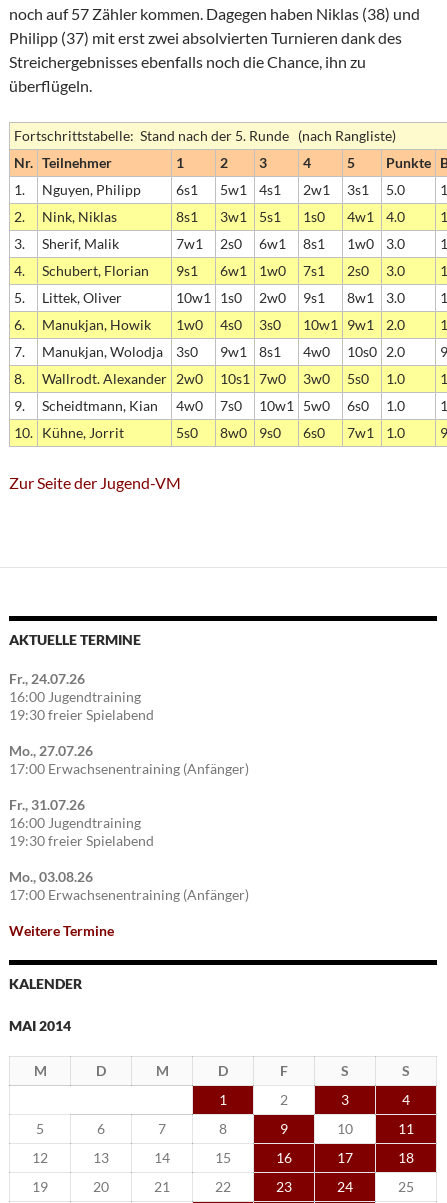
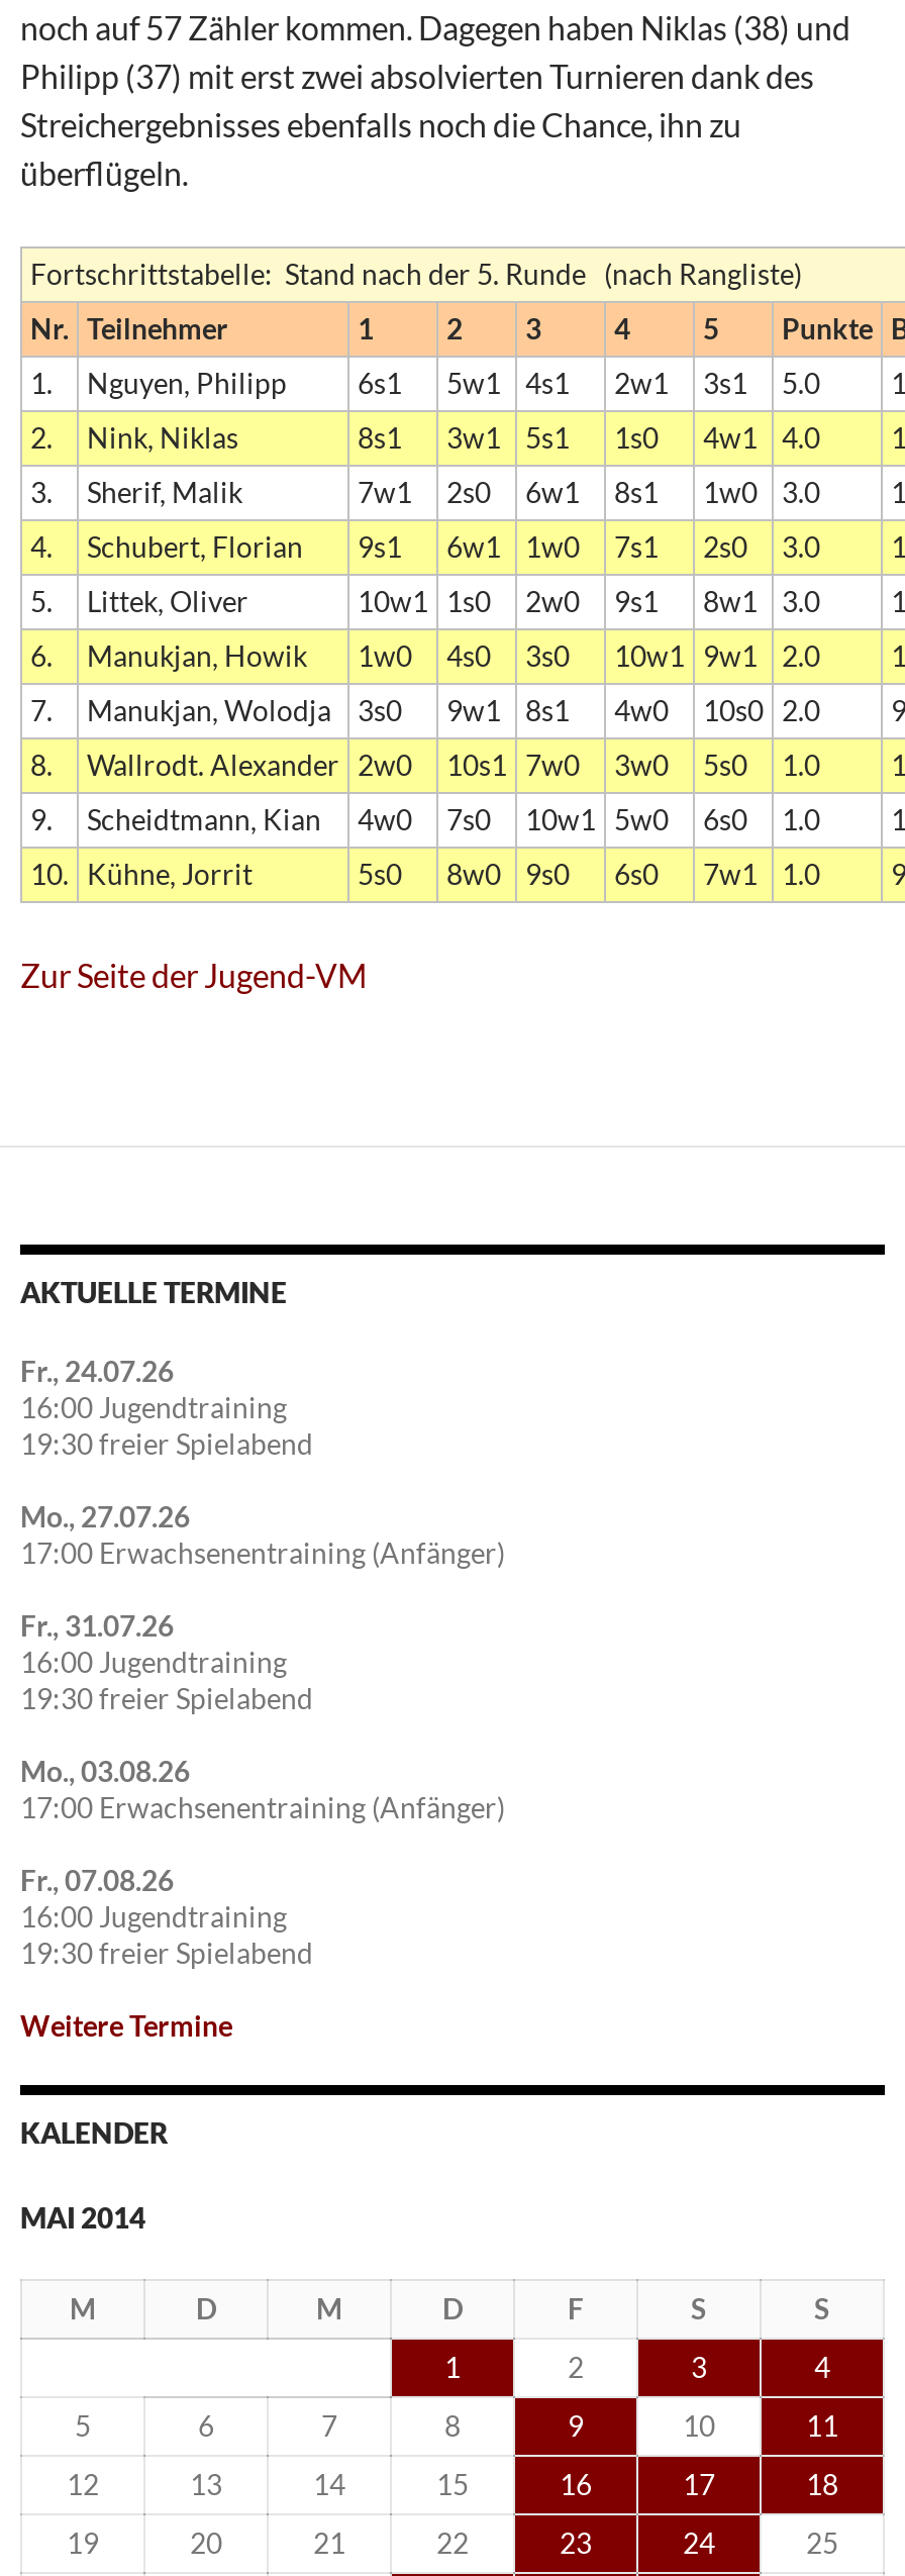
+ Fr., 07.08.26
+ 16:00 Jugendtraining
+ 19:30 freier Spielabend
